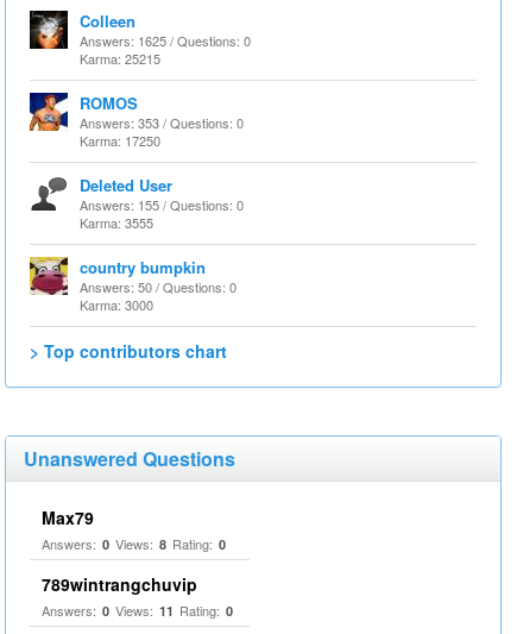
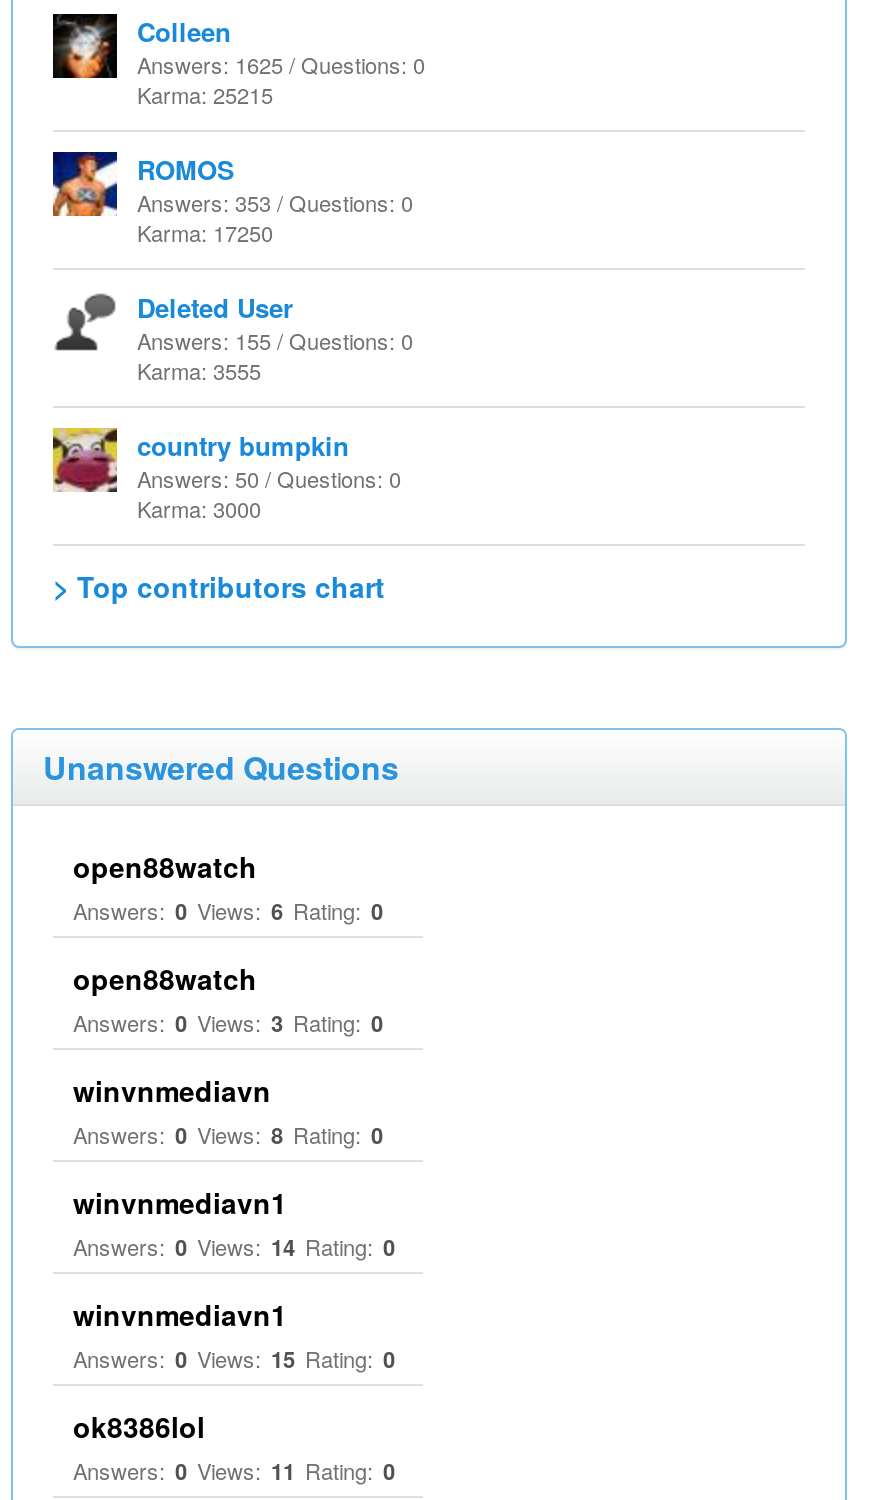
- Max79
+ open88watch
+ Answers: 0 Views: 6 Rating: 0
+ open88watch
+ Answers: 0 Views: 3 Rating: 0
+ winvnmediavn

- 789wintrangchuvip
+ winvnmediavn1
+ Answers: 0 Views: 14 Rating: 0
+ winvnmediavn1
+ Answers: 0 Views: 15 Rating: 0
+ ok8386lol
